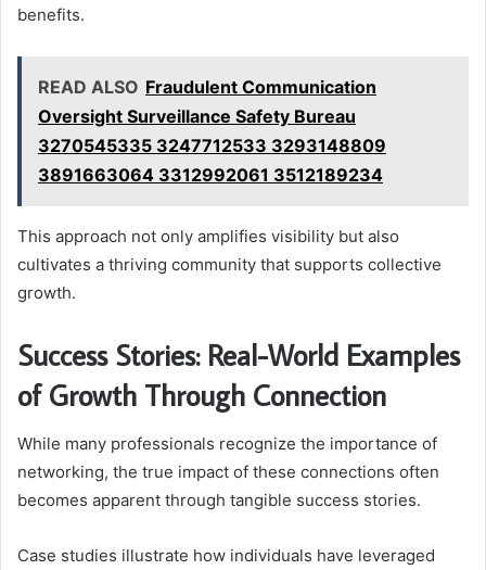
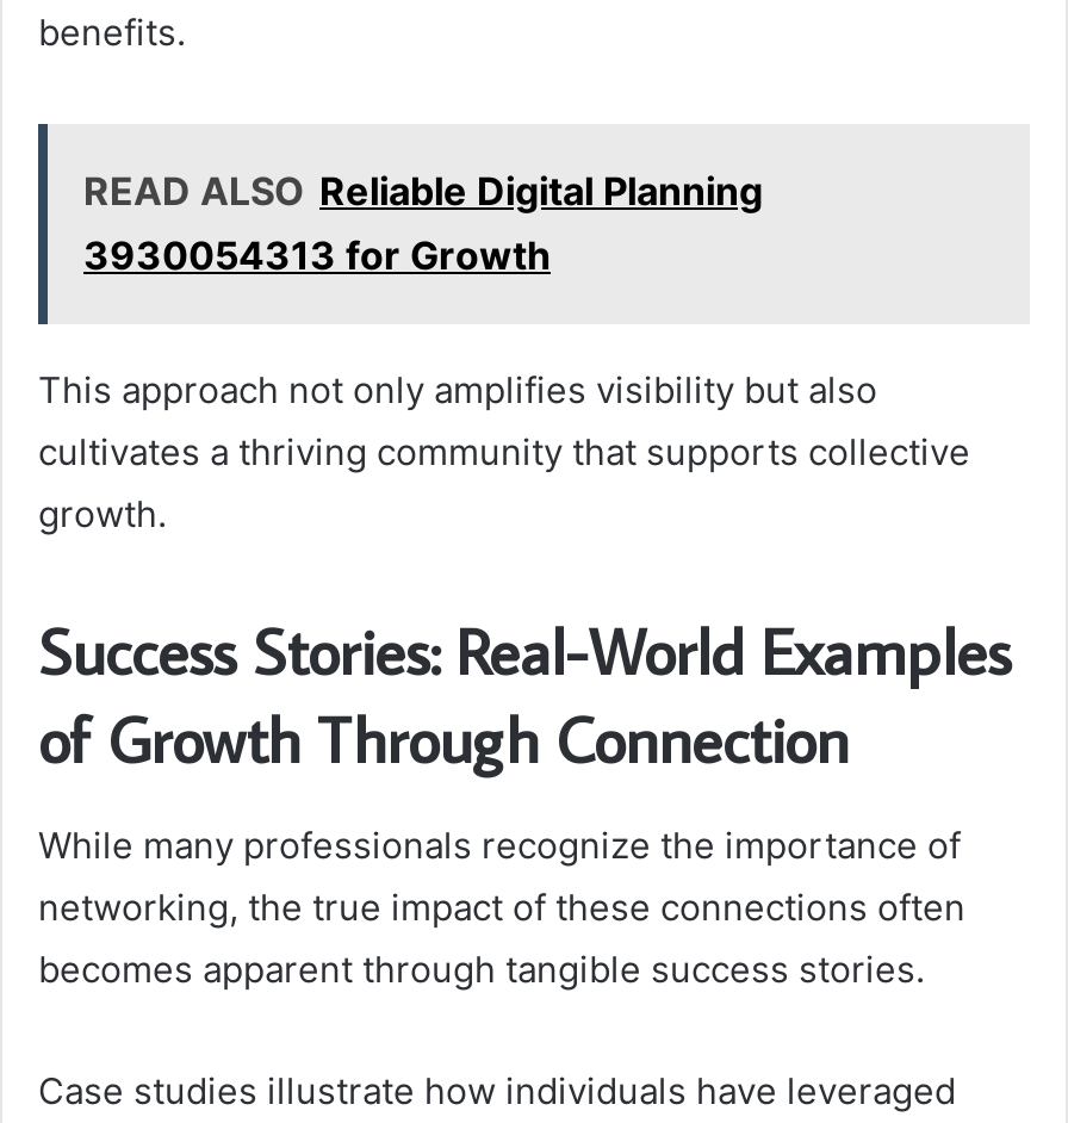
- READ ALSO Fraudulent Communication
- Oversight Surveillance Safety Bureau
- 3270545335 3247712533 3293148809
- 3891663064 3312992061 3512189234
+ READ ALSO Reliable Digital Planning
+ 3930054313 for Growth
